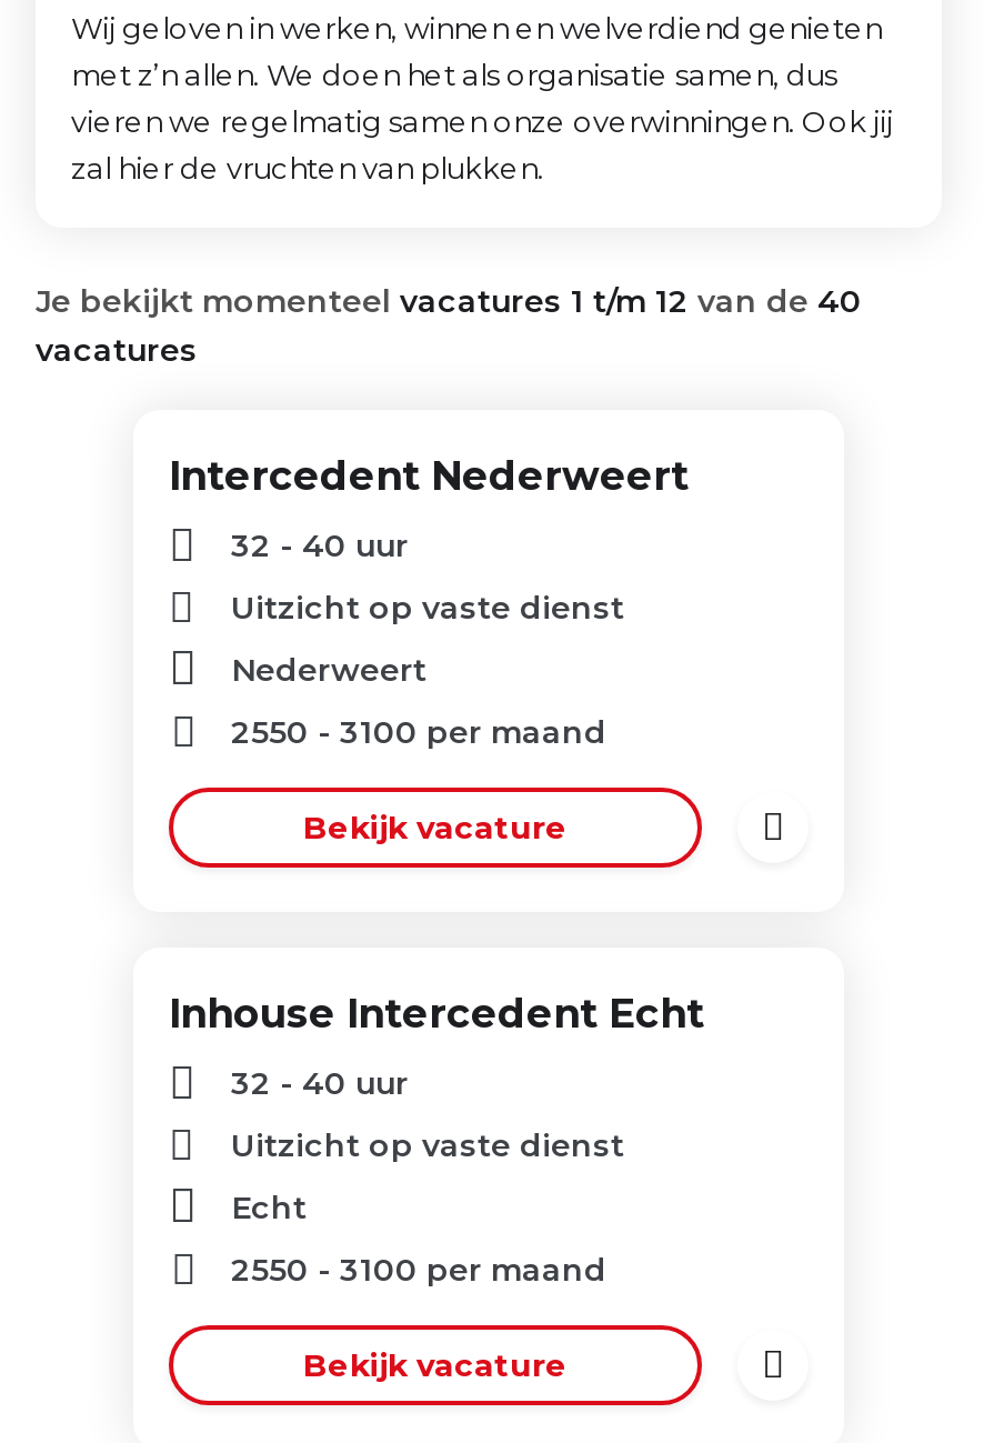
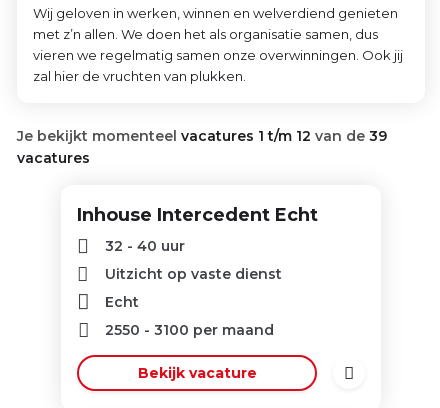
- Je bekijkt momenteel vacatures 1 t/m 12 van de 40
+ Je bekijkt momenteel vacatures 1 t/m 12 van de 39

- Intercedent Nederweert
- 32 - 40 uur
- Uitzicht op vaste dienst
- Nederweert
- 2550 - 3100 per maand
- Bekijk vacature
